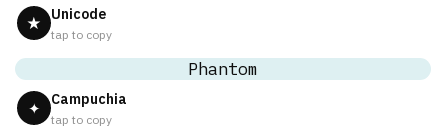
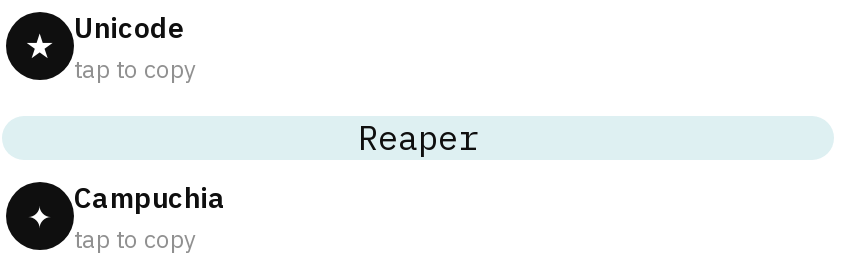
- Phantom
+ Reaper
